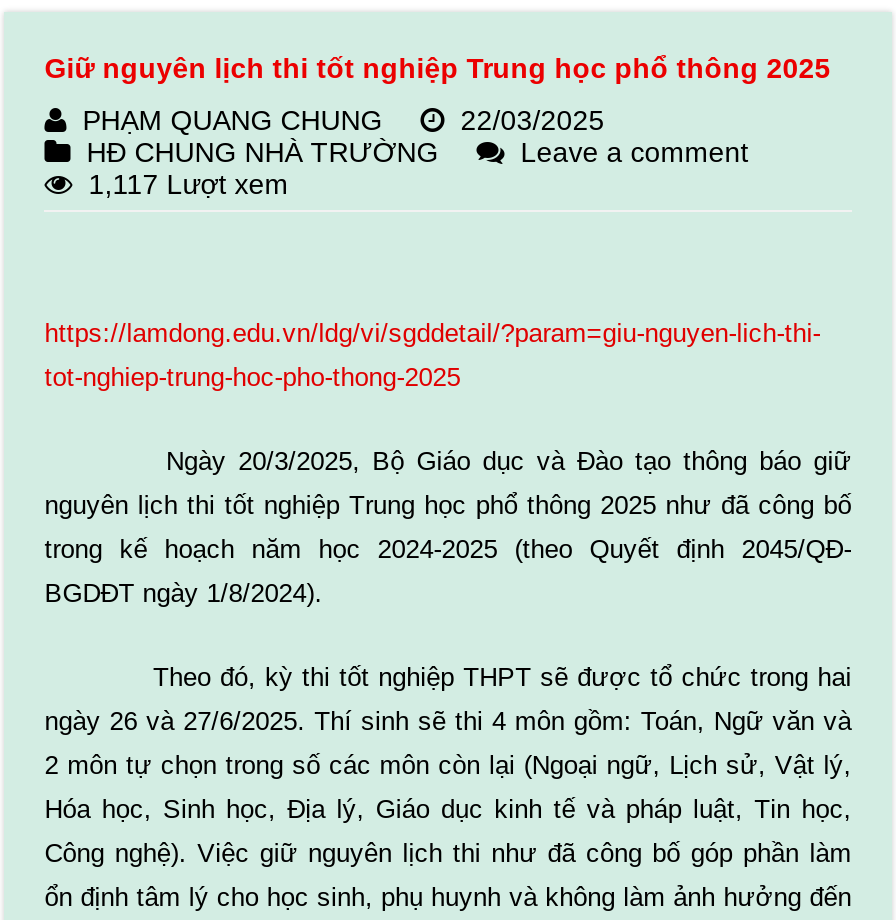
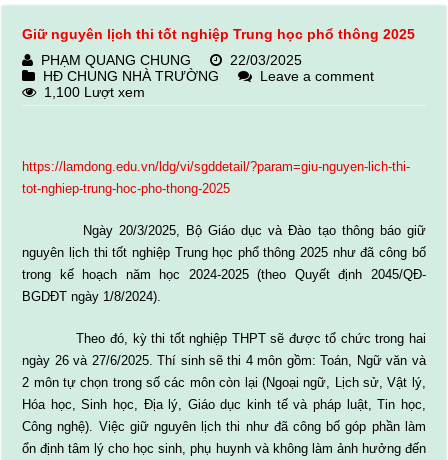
- 1,117 Lượt xem
+ 1,100 Lượt xem
